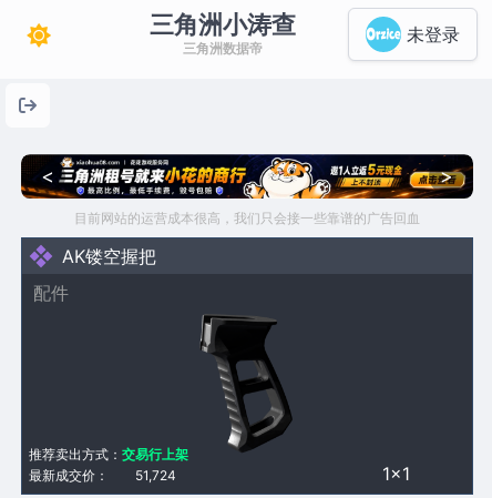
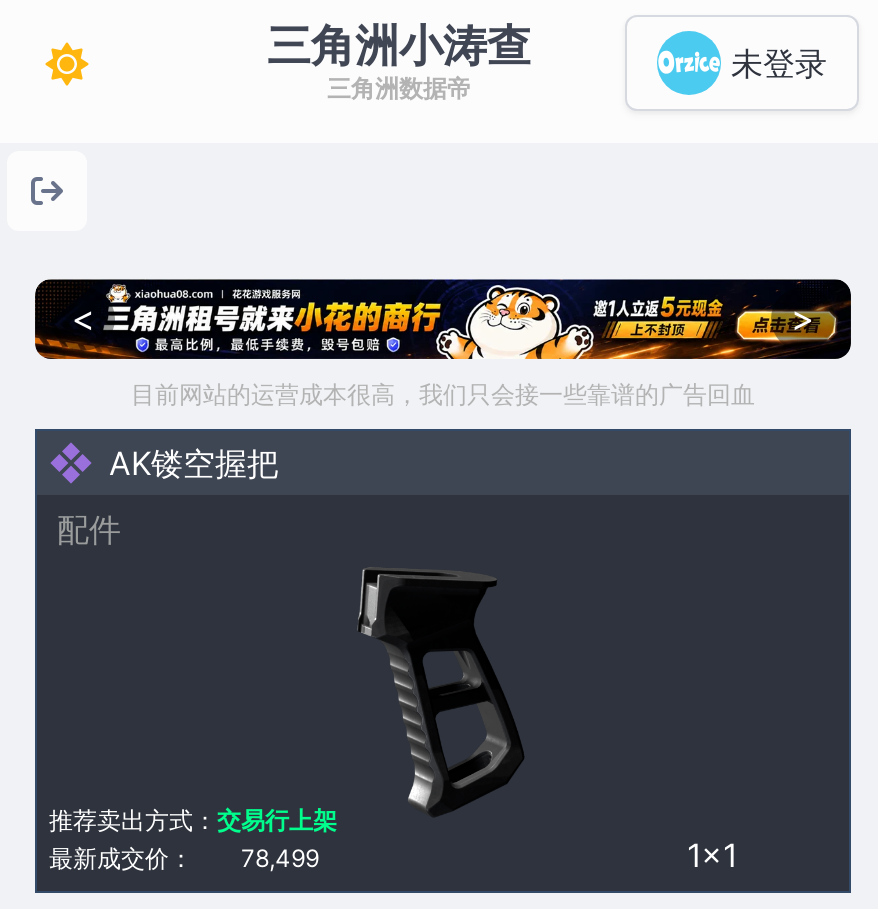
- 最新成交价： 51,724
+ 最新成交价： 78,499
